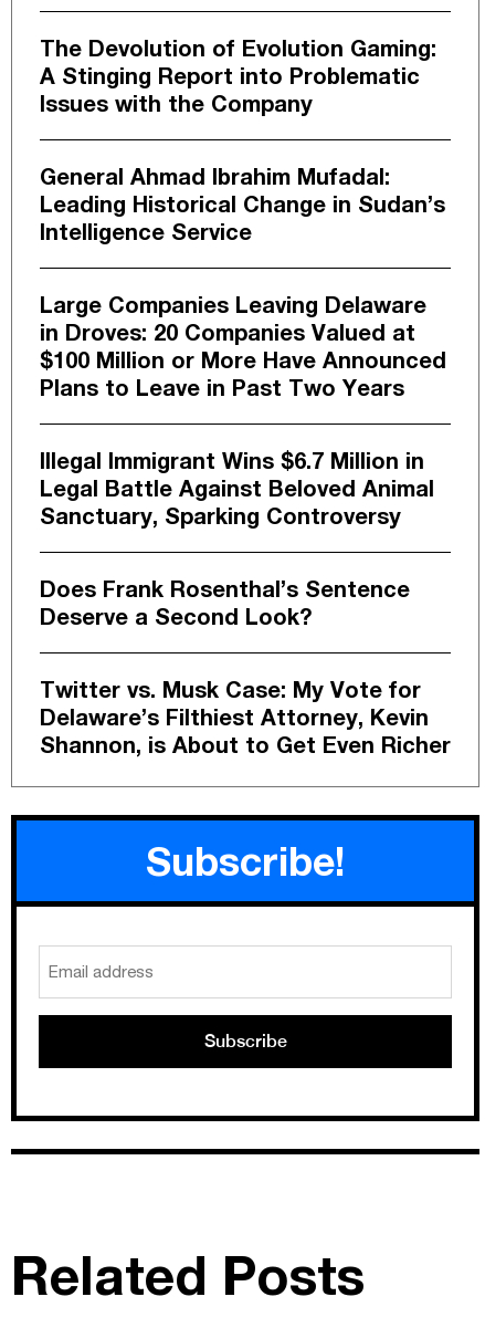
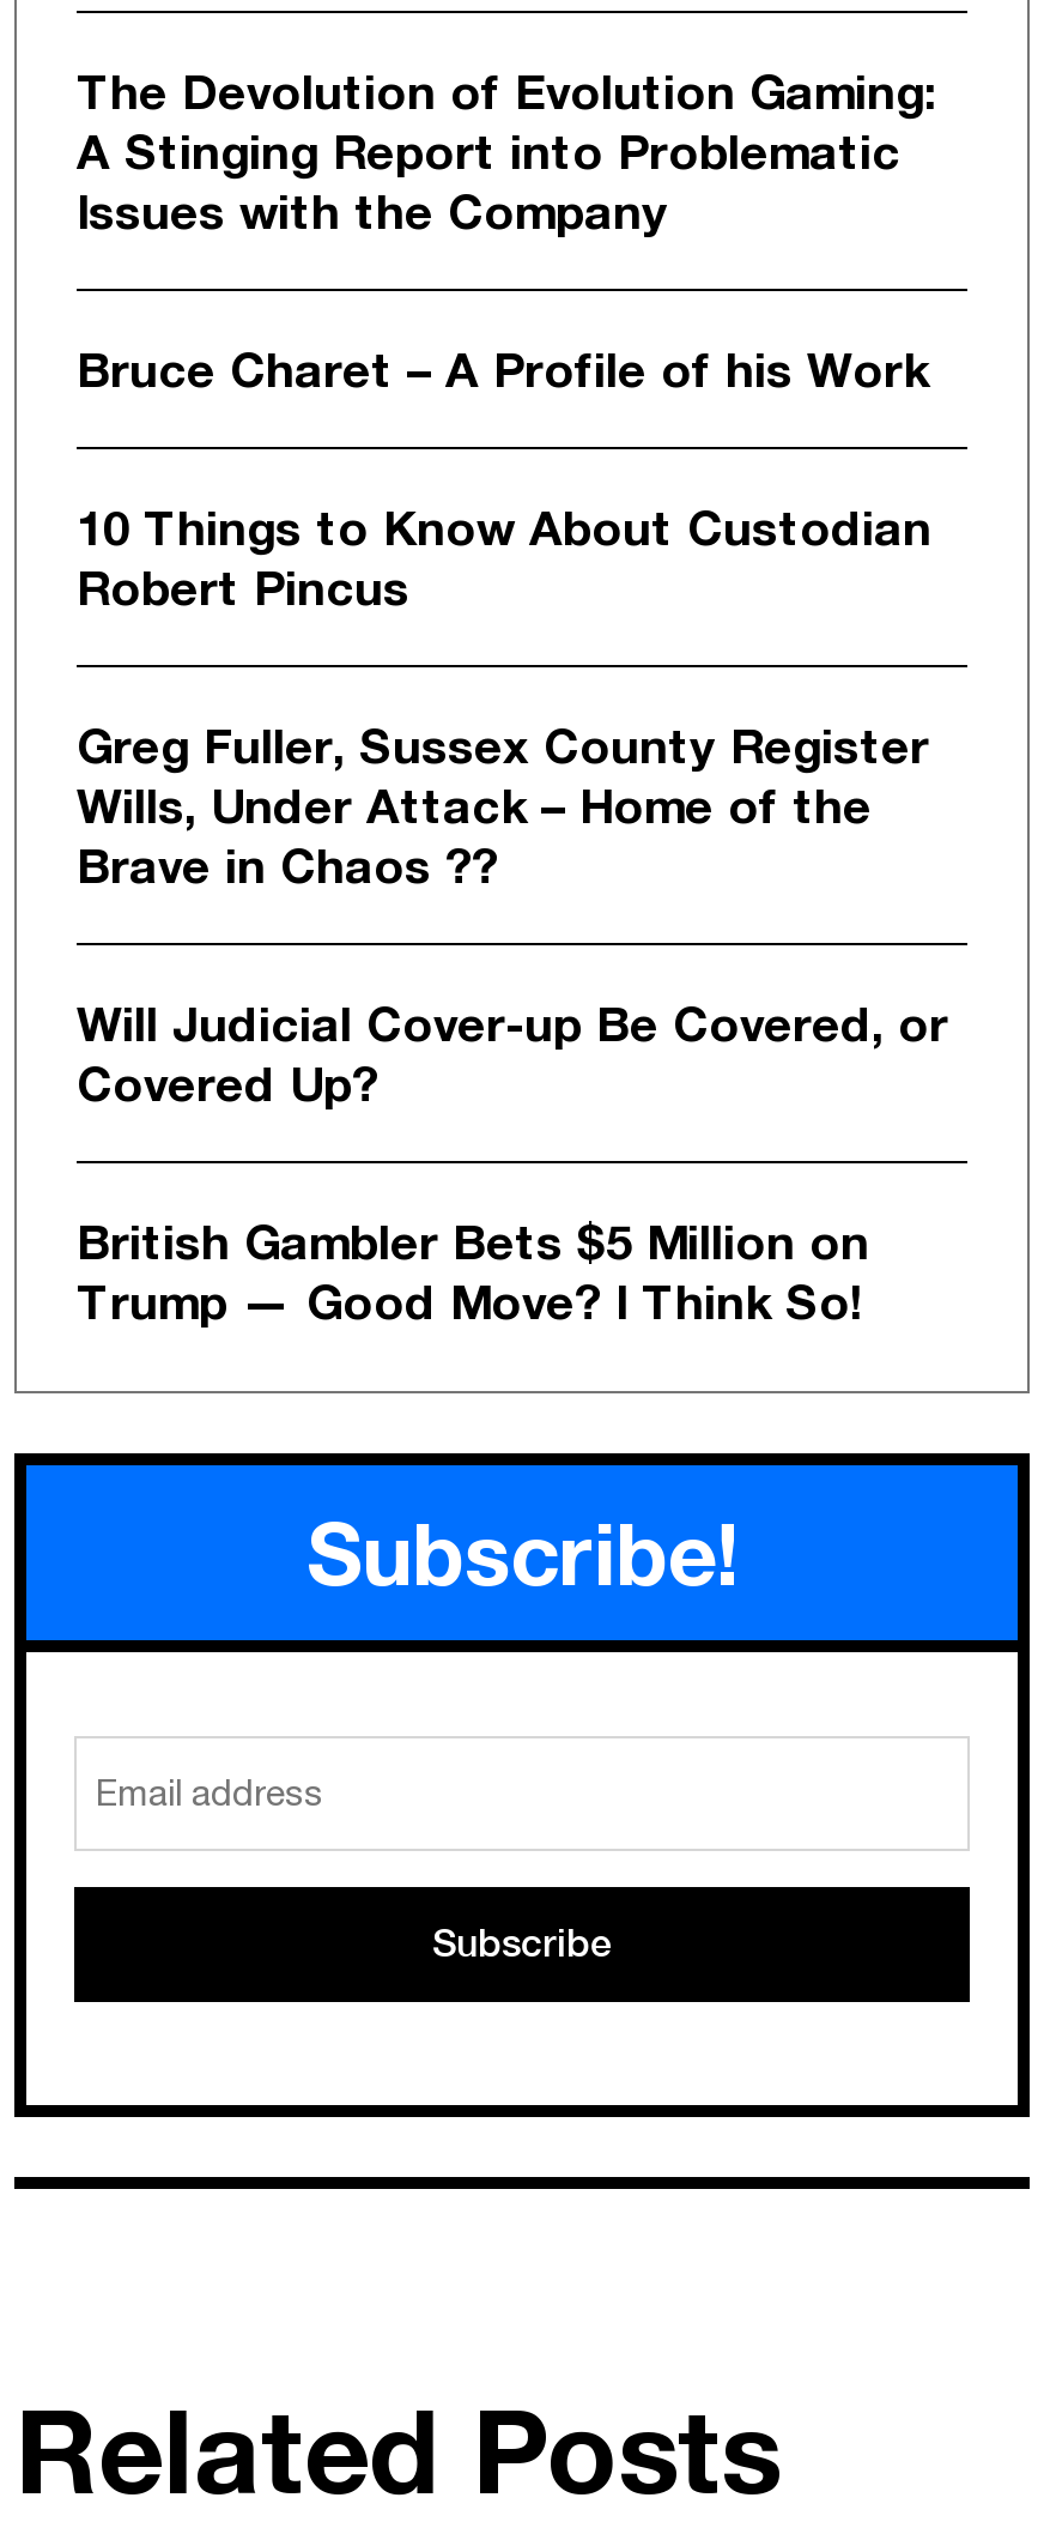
- General Ahmad Ibrahim Mufadal:
- Leading Historical Change in Sudan’s
- Intelligence Service
+ Bruce Charet – A Profile of his Work

- Large Companies Leaving Delaware
- in Droves: 20 Companies Valued at
- $100 Million or More Have Announced
- Plans to Leave in Past Two Years
+ 10 Things to Know About Custodian
+ Robert Pincus

- Illegal Immigrant Wins $6.7 Million in
- Legal Battle Against Beloved Animal
- Sanctuary, Sparking Controversy
+ Greg Fuller, Sussex County Register
+ Wills, Under Attack – Home of the
+ Brave in Chaos ??

- Does Frank Rosenthal’s Sentence
- Deserve a Second Look?
+ Will Judicial Cover-up Be Covered, or
+ Covered Up?

- Twitter vs. Musk Case: My Vote for
- Delaware’s Filthiest Attorney, Kevin
- Shannon, is About to Get Even Richer
+ British Gambler Bets $5 Million on
+ Trump — Good Move? I Think So!
